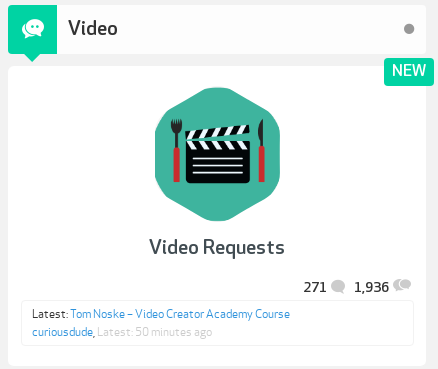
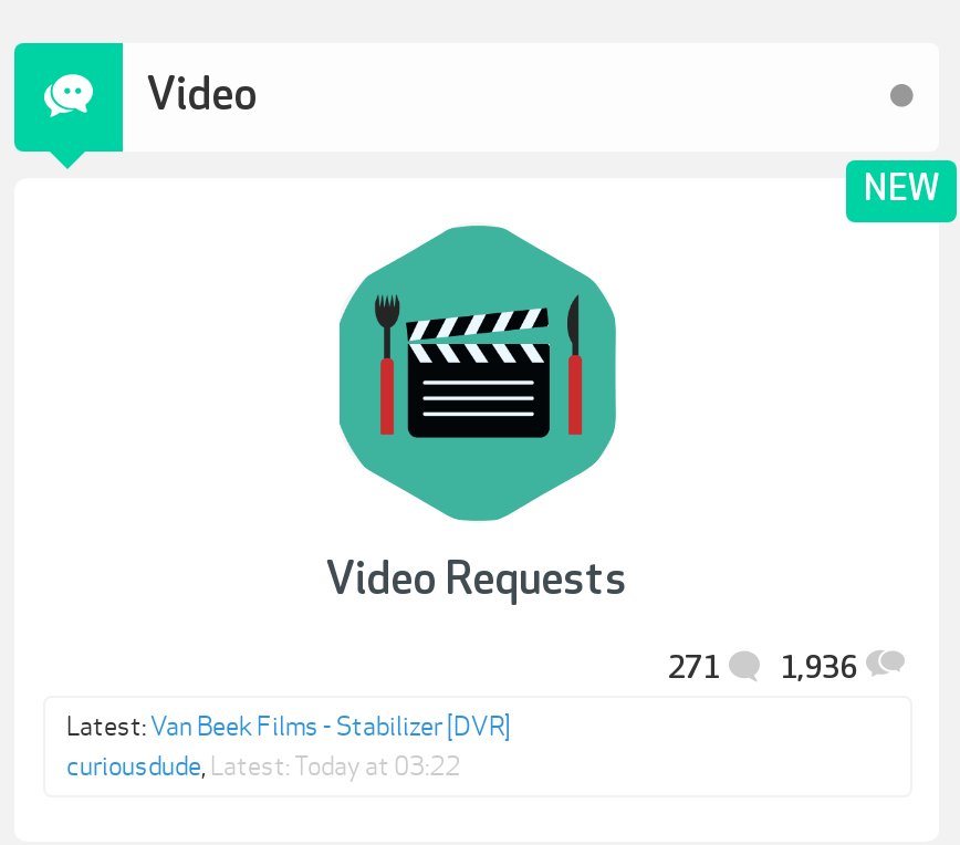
- Latest: Tom Noske – Video Creator Academy Course
+ Latest: Van Beek Films - Stabilizer [DVR]

- 50 minutes ago
+ Today at 03:22
